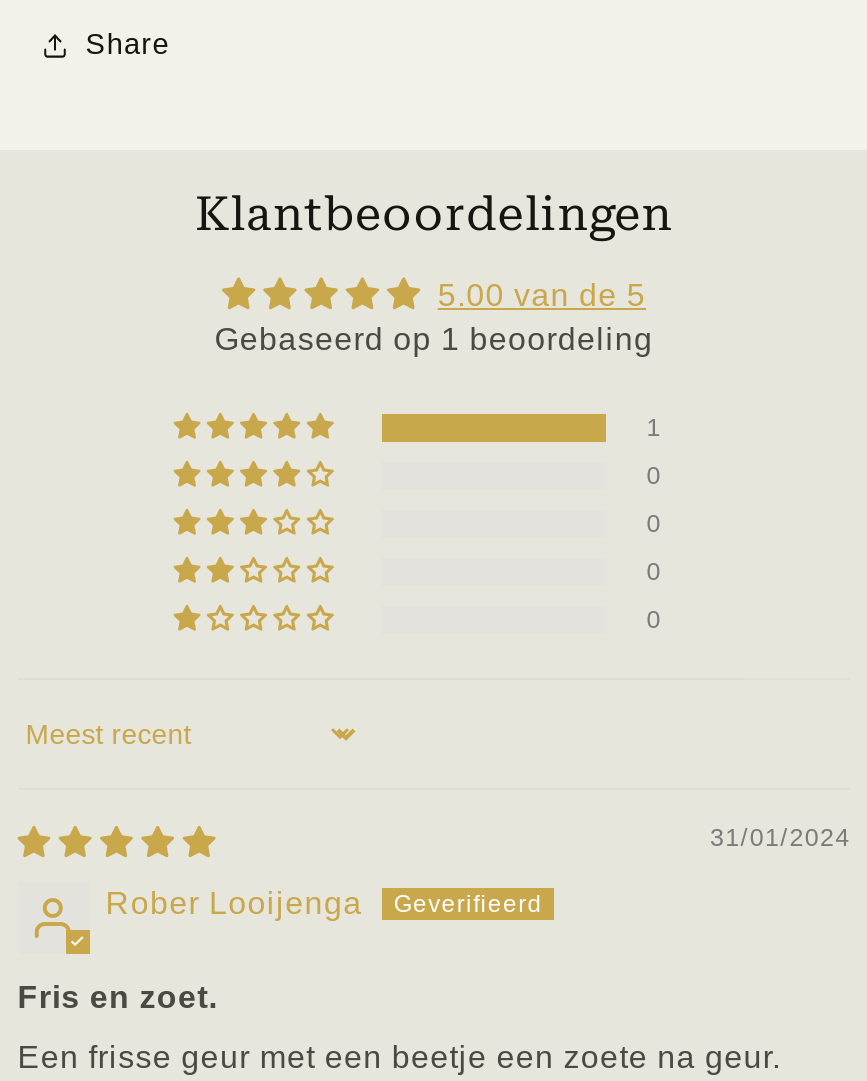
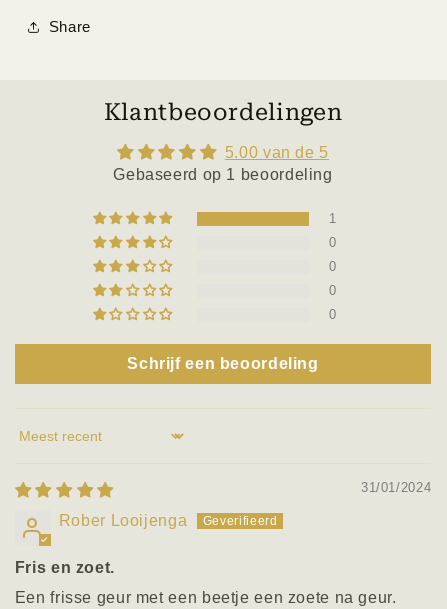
+ Schrijf een beoordeling
